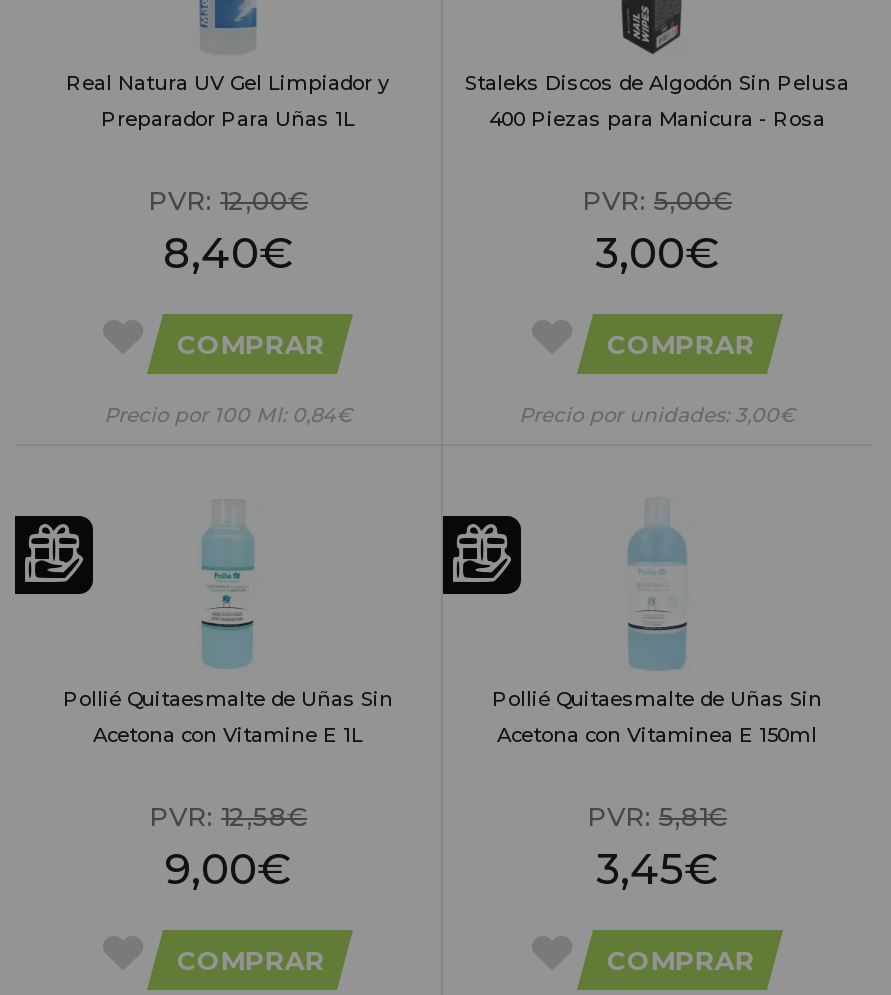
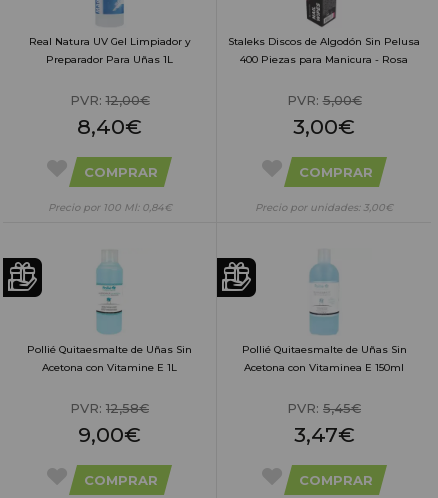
- PVR: 5,81€
+ PVR: 5,45€

- 3,45€
+ 3,47€
